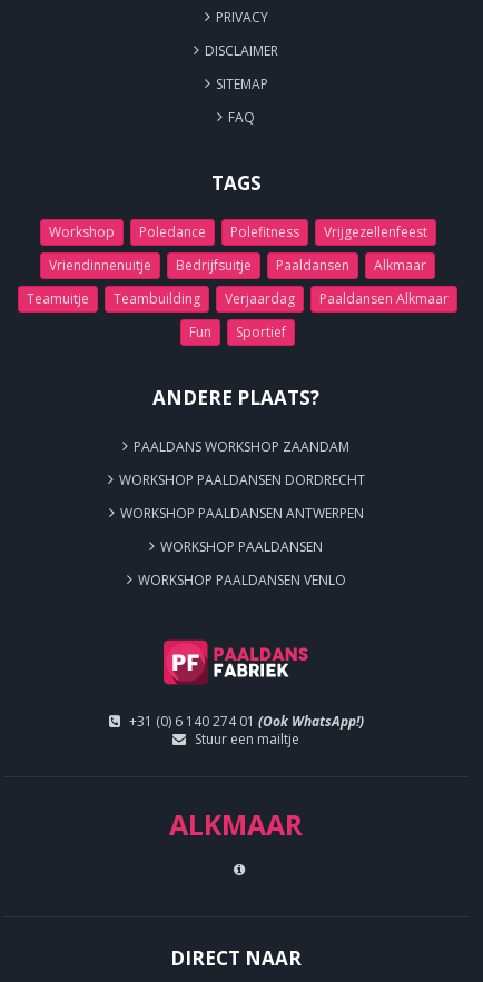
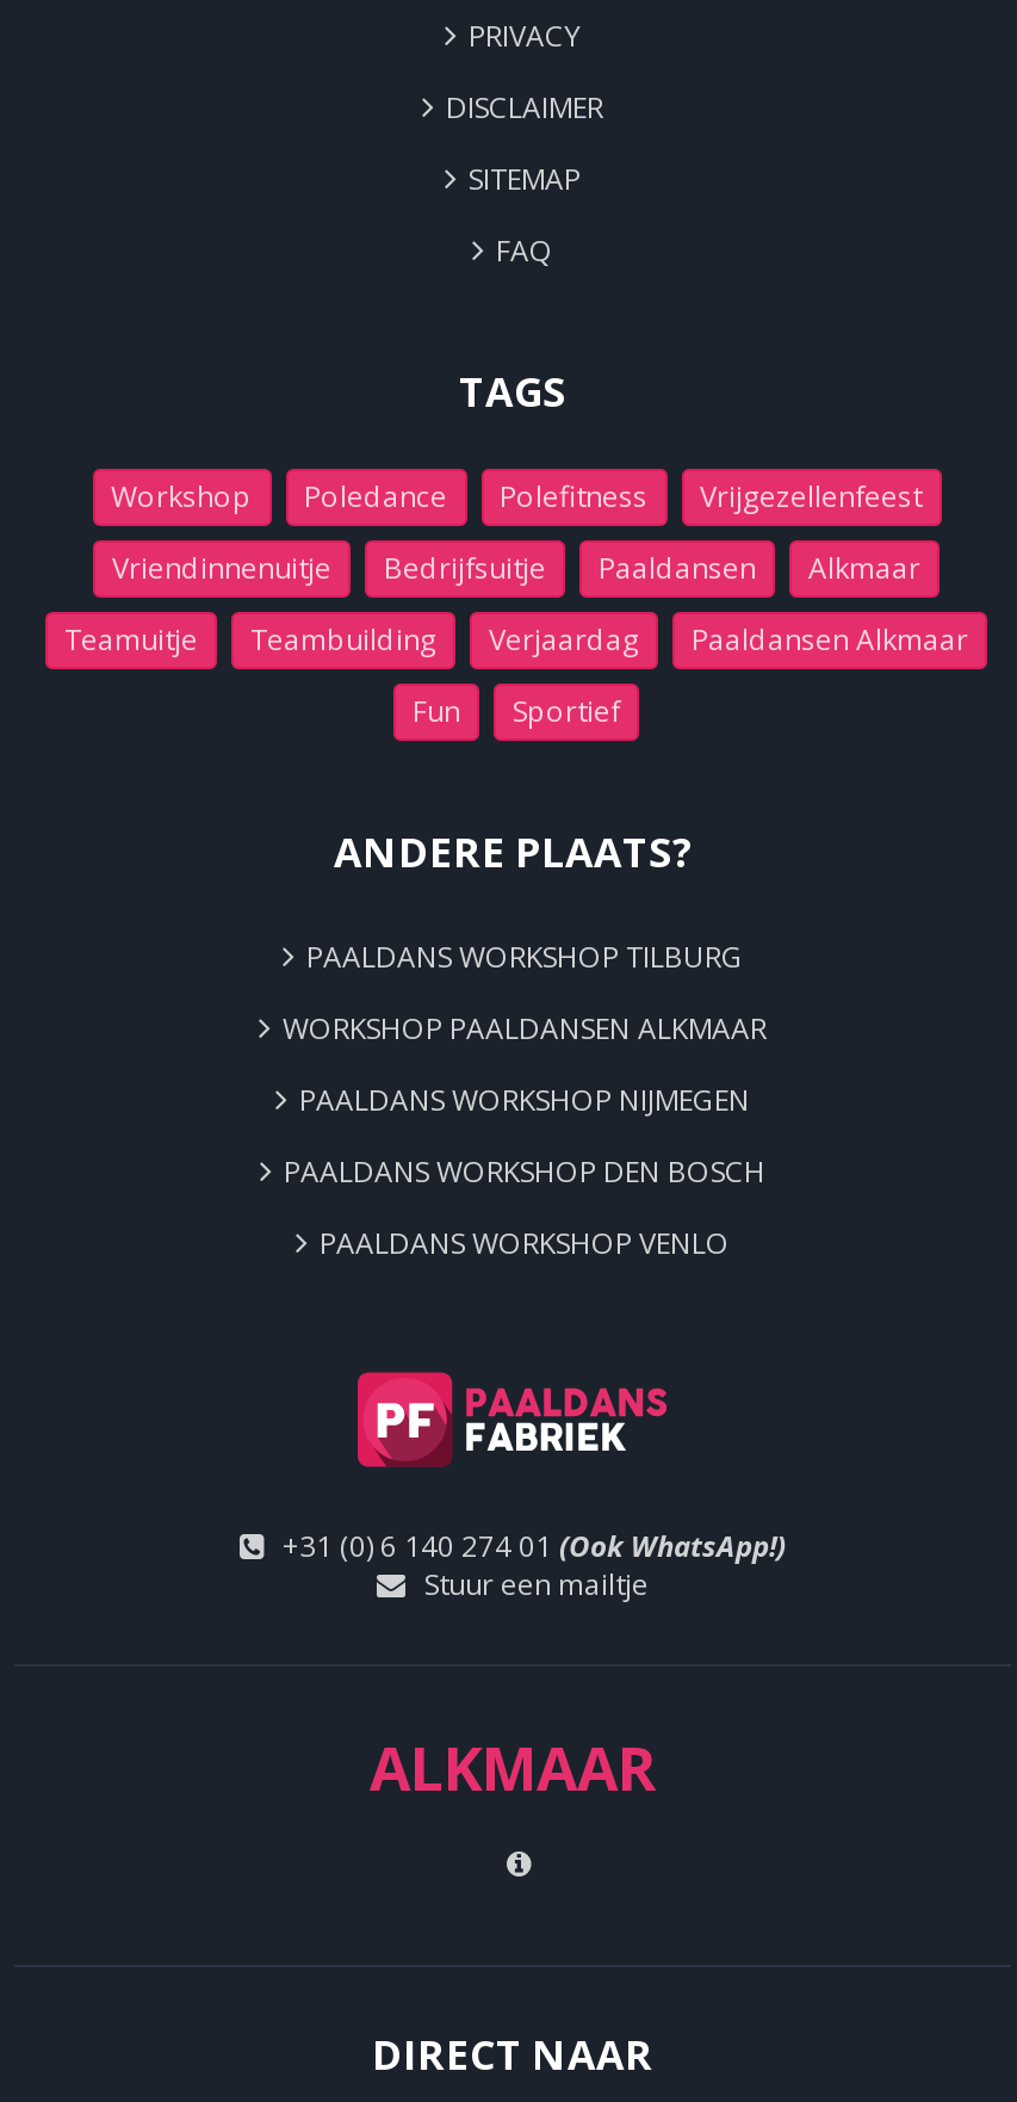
- PAALDANS WORKSHOP ZAANDAM
+ PAALDANS WORKSHOP TILBURG

- WORKSHOP PAALDANSEN DORDRECHT
+ WORKSHOP PAALDANSEN ALKMAAR

- WORKSHOP PAALDANSEN ANTWERPEN
+ PAALDANS WORKSHOP NIJMEGEN

- WORKSHOP PAALDANSEN
+ PAALDANS WORKSHOP DEN BOSCH

- WORKSHOP PAALDANSEN VENLO
+ PAALDANS WORKSHOP VENLO
